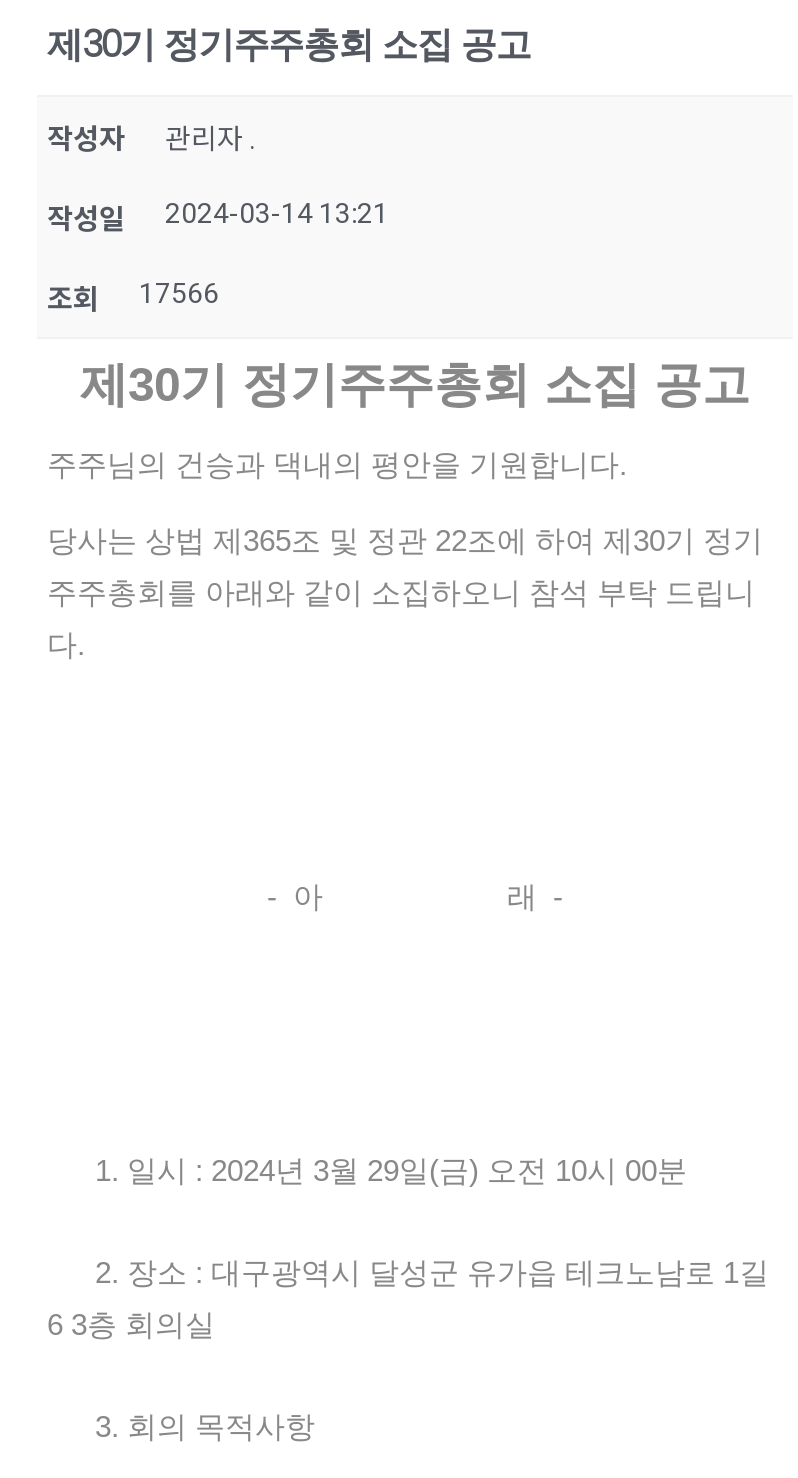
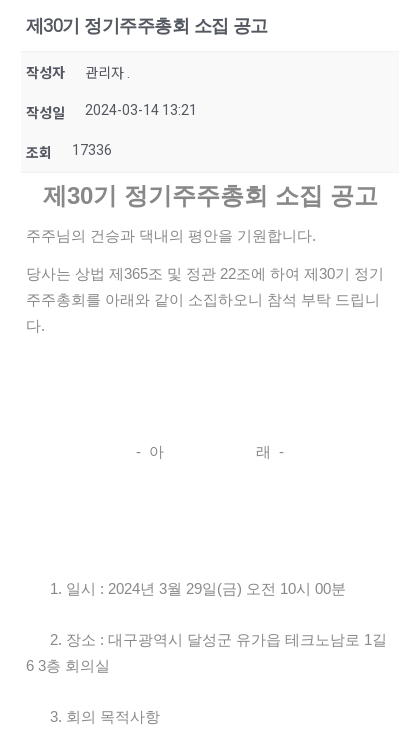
- 조회 17566
+ 조회 17336
